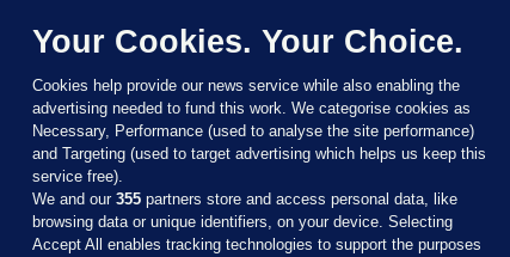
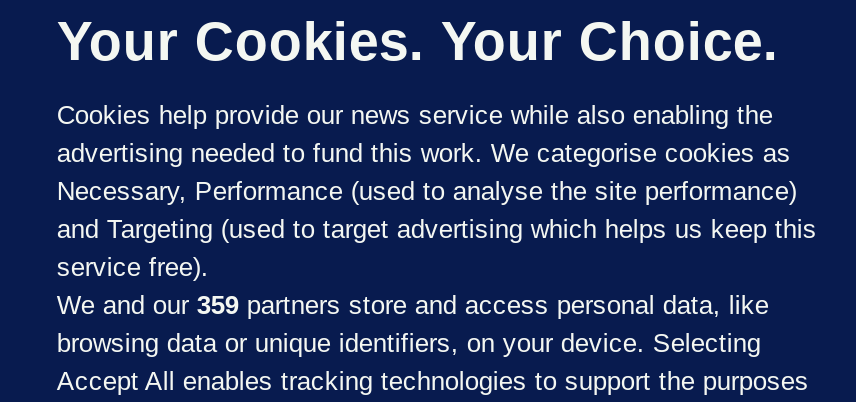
- We and our 355 partners store and access personal data, like
+ We and our 359 partners store and access personal data, like
